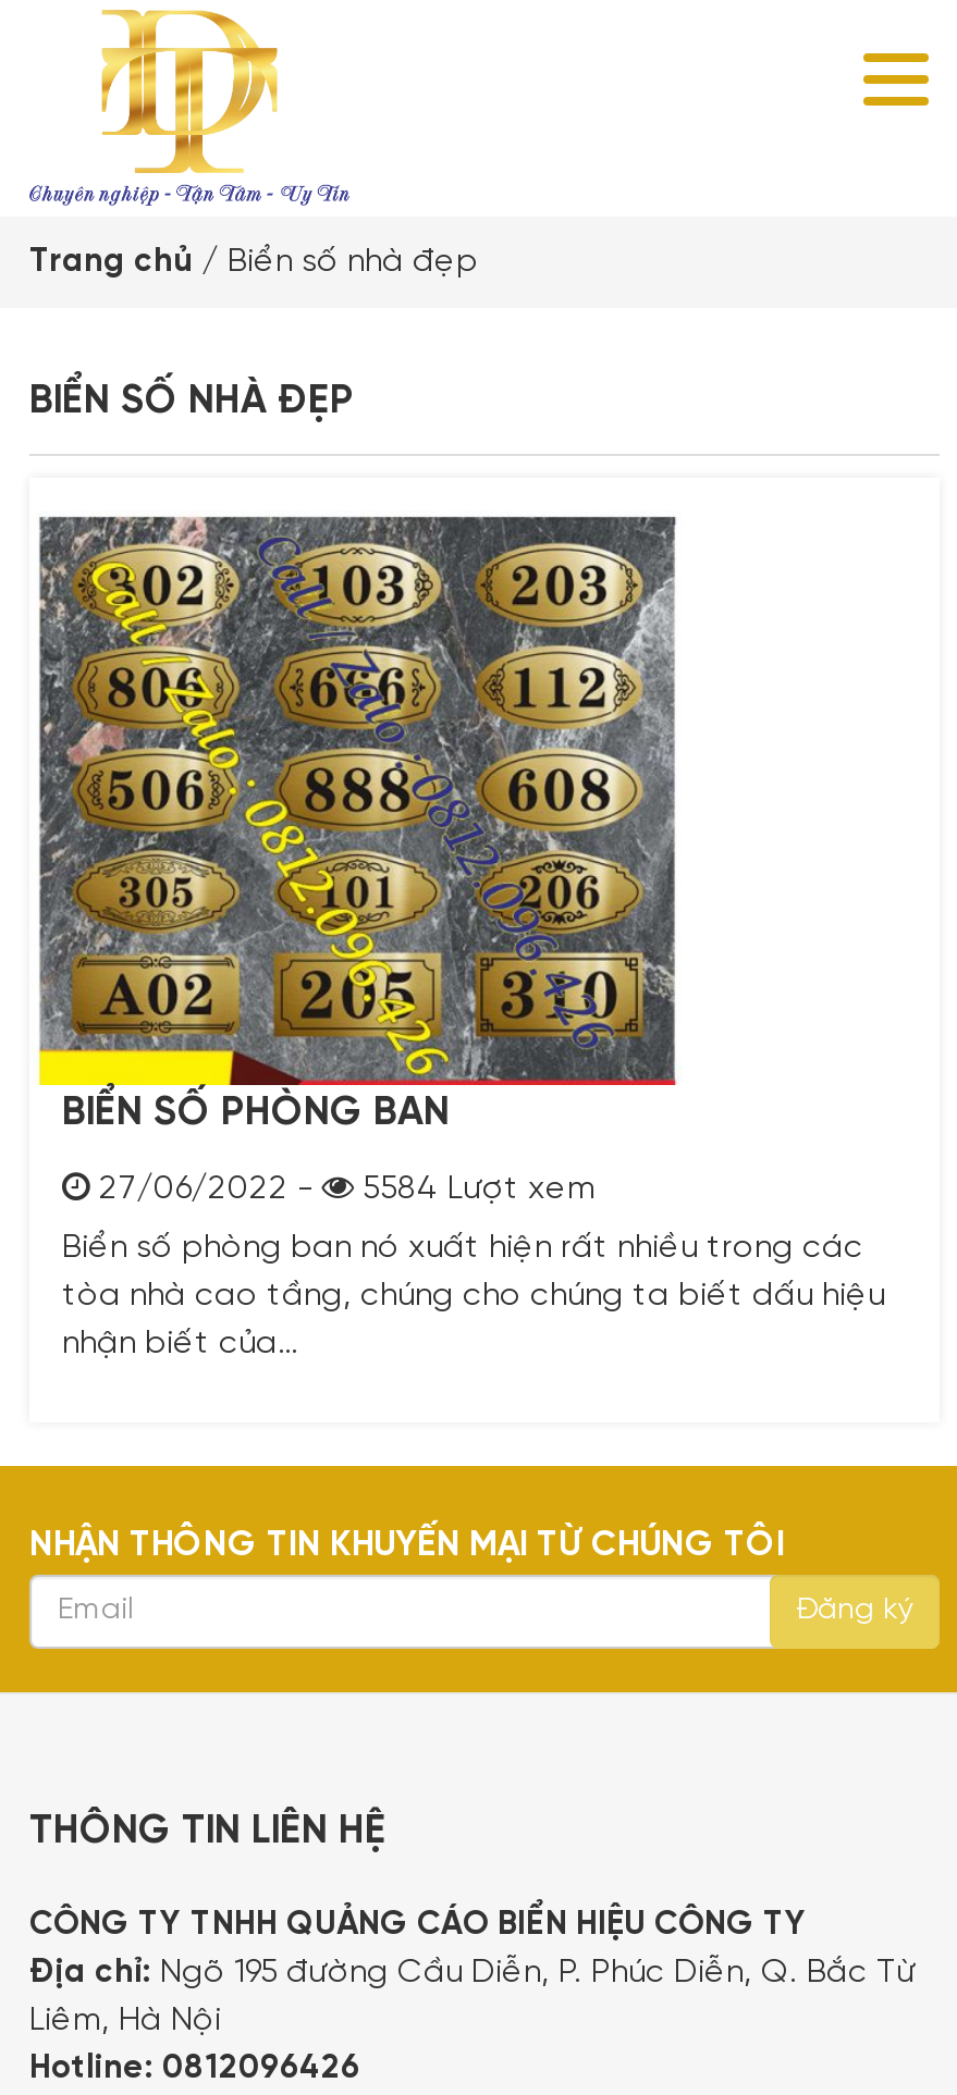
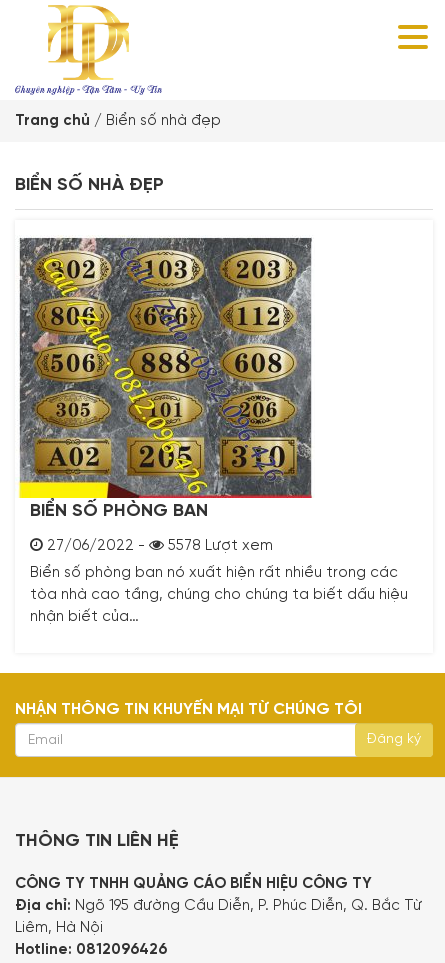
- 27/06/2022 - 5584 Lượt xem
+ 27/06/2022 - 5578 Lượt xem
